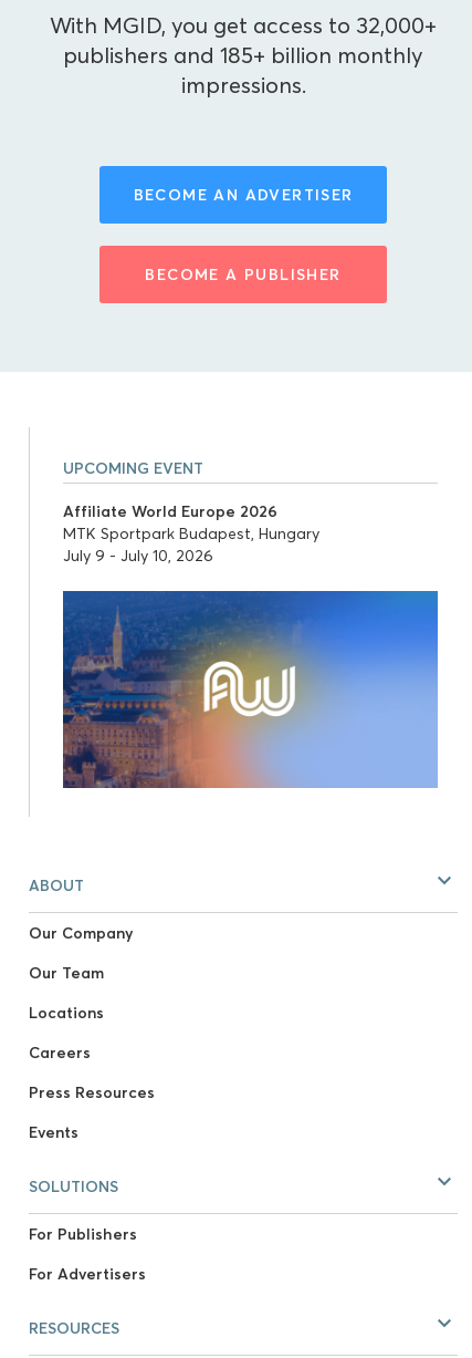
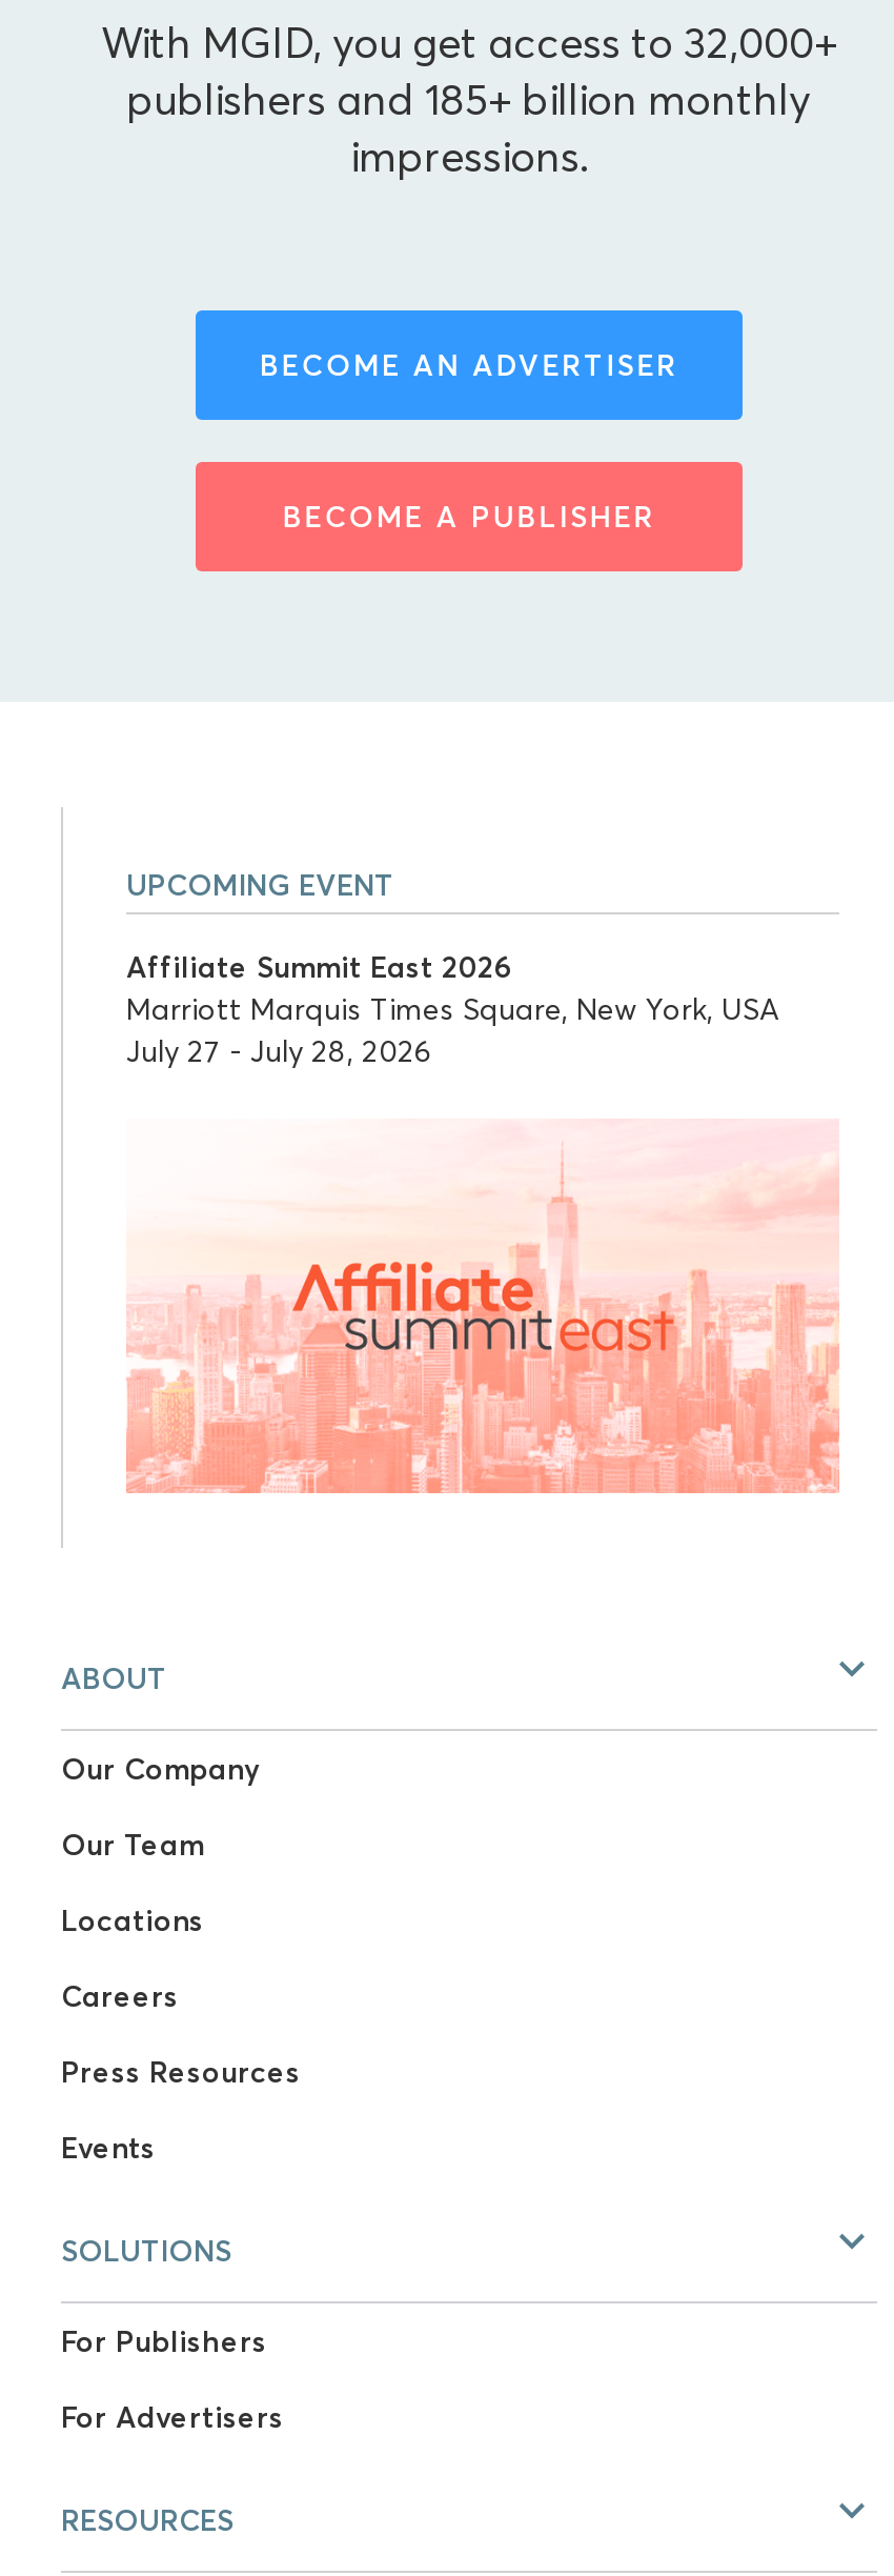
- Affiliate World Europe 2026
- MTK Sportpark Budapest, Hungary
- July 9 - July 10, 2026
+ Affiliate Summit East 2026
+ Marriott Marquis Times Square, New York, USA
+ July 27 - July 28, 2026

- [image]
+ [image]
